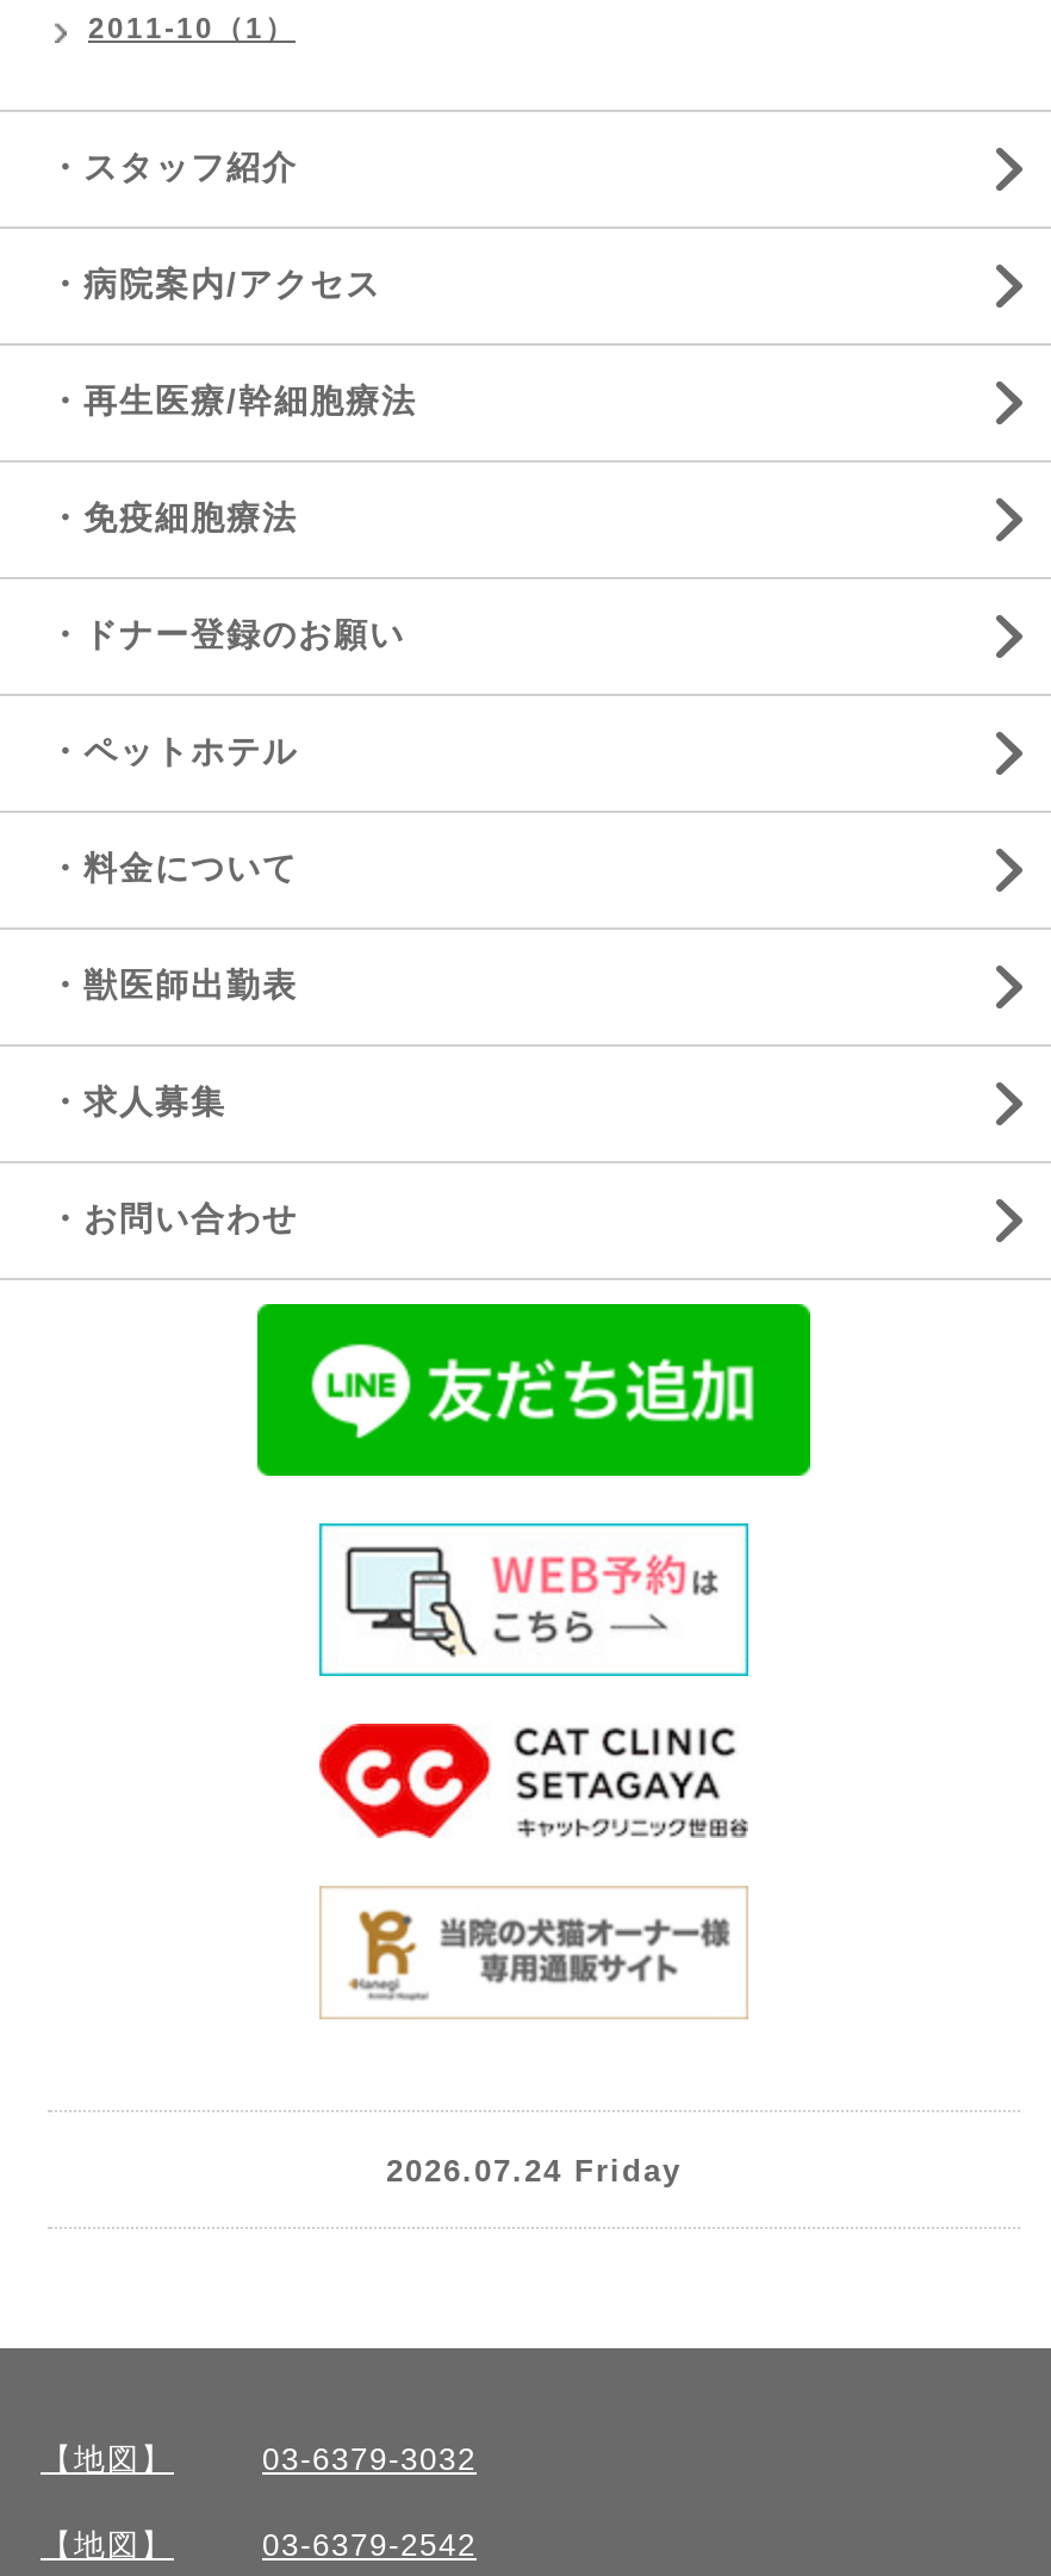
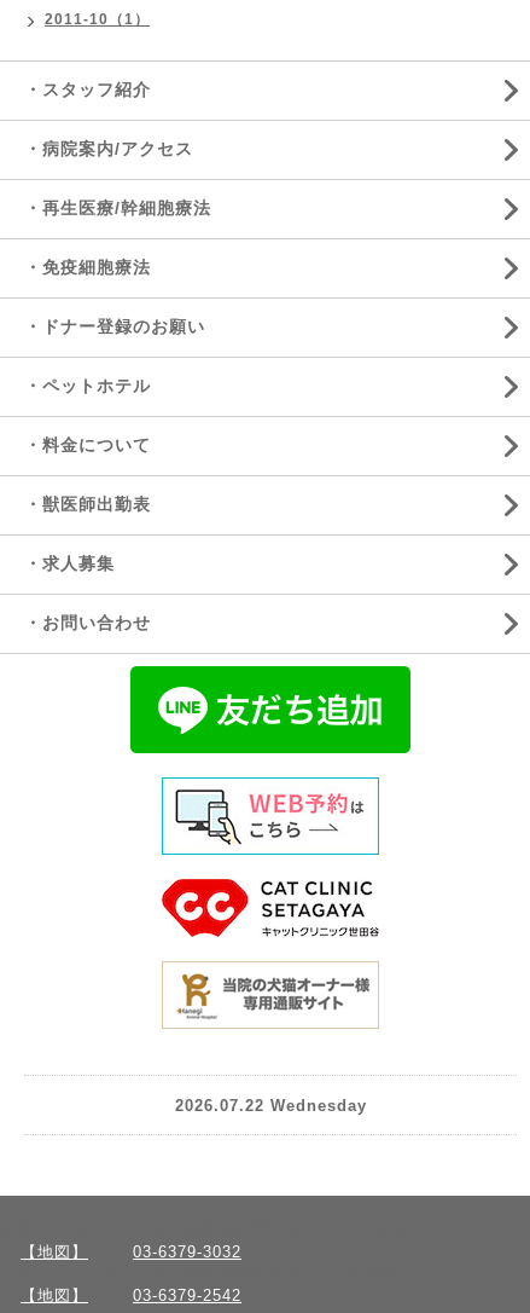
- 2026.07.24 Friday
+ 2026.07.22 Wednesday
